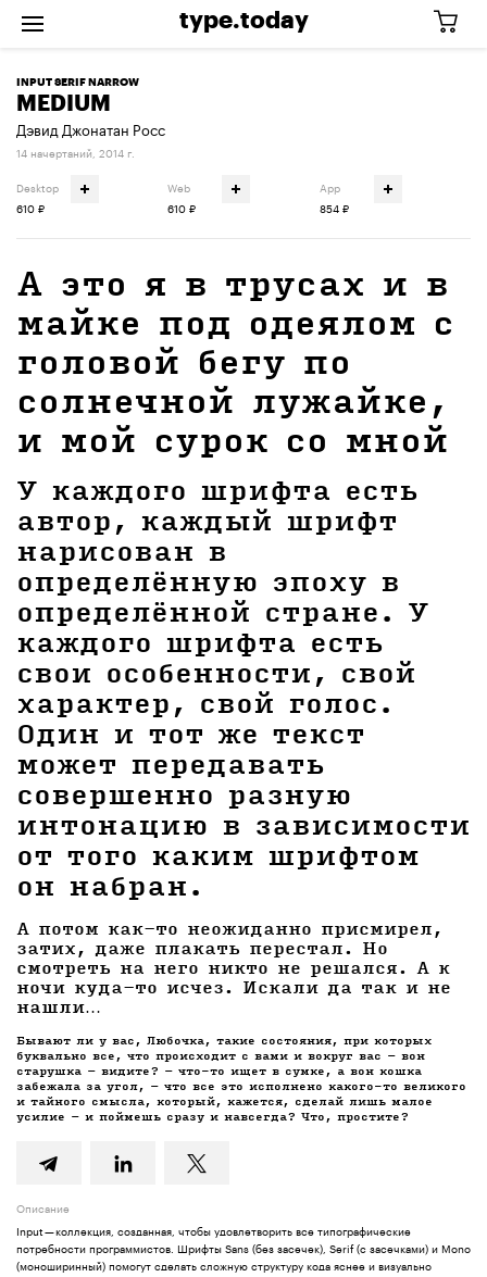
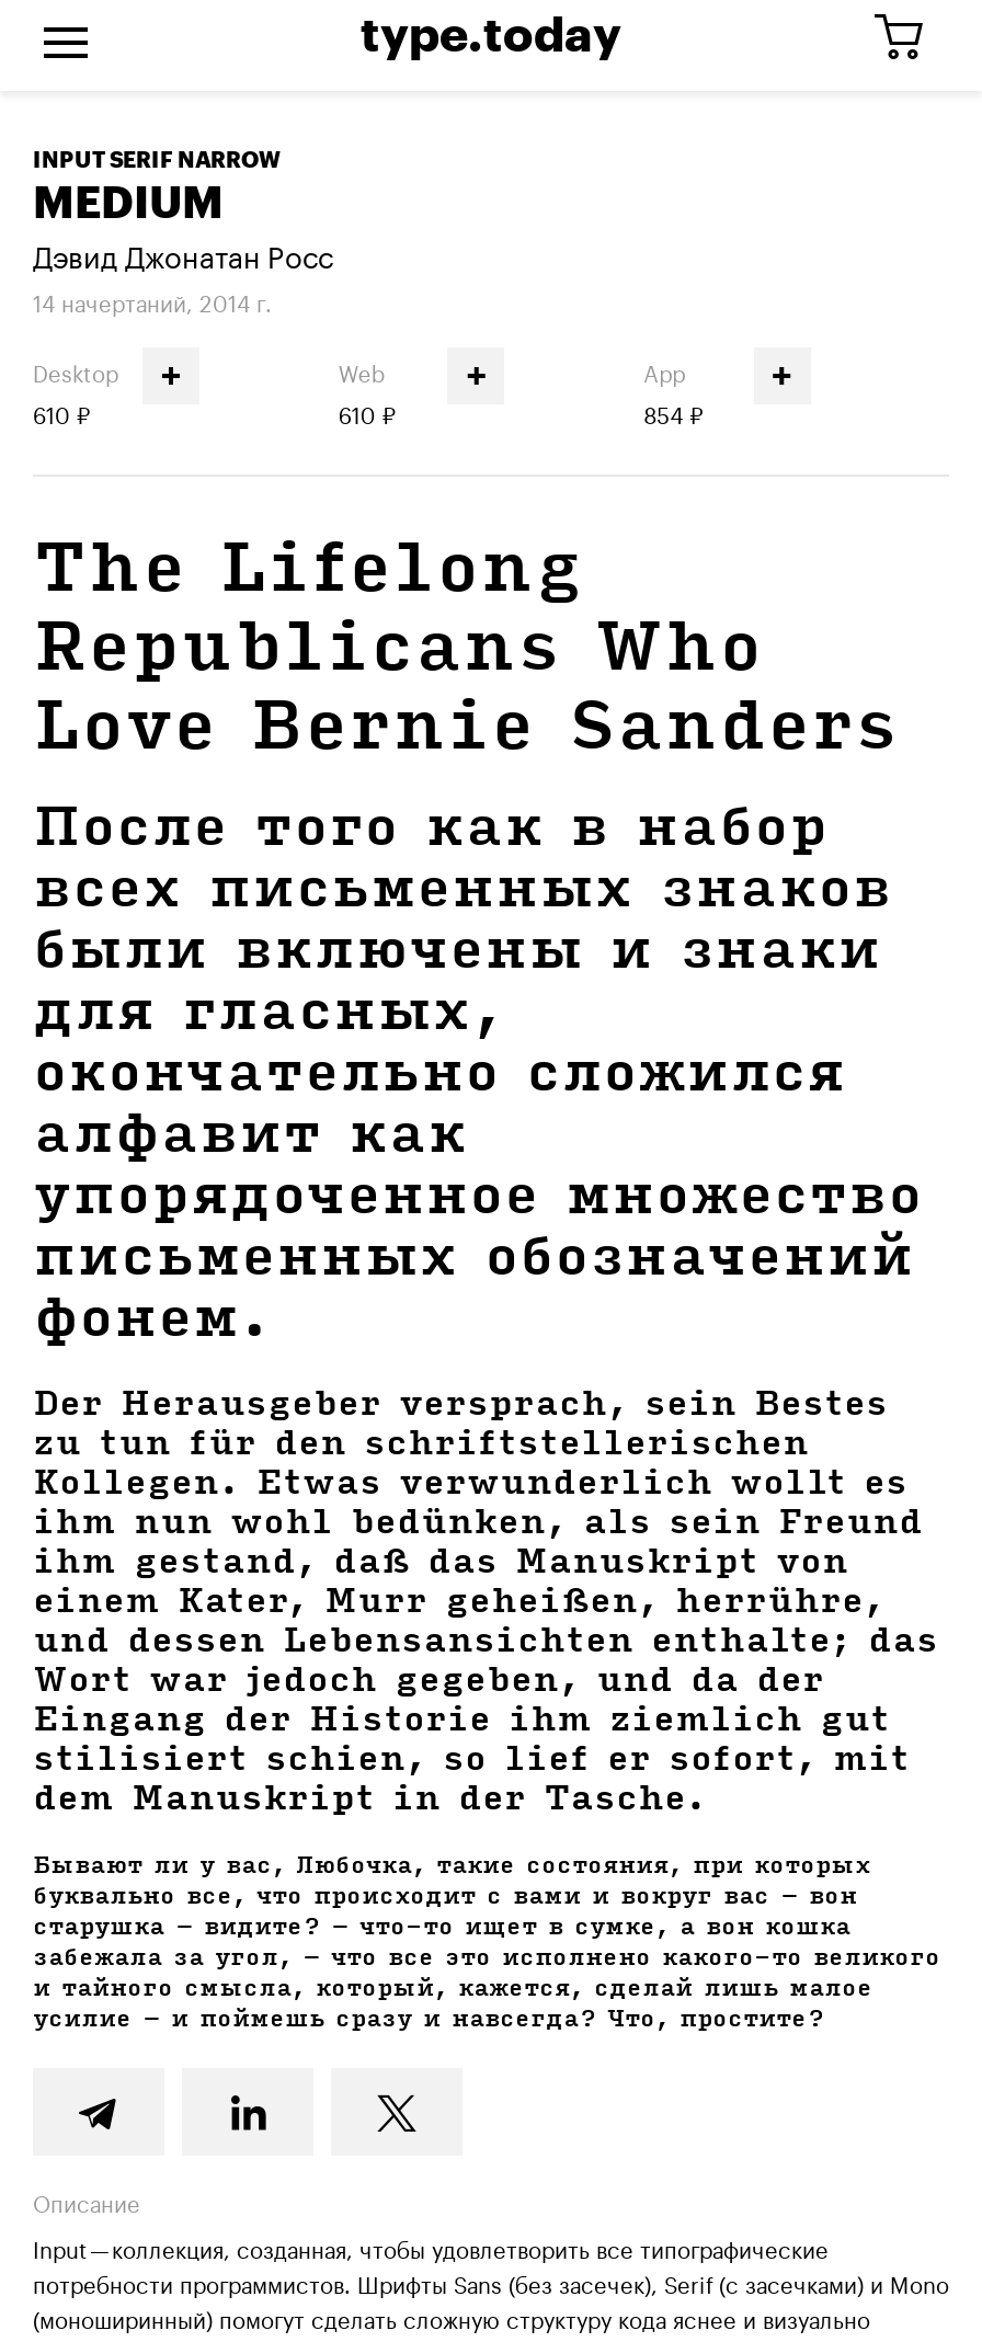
- А это я в трусах и в
- майке под одеялом с
- головой бегу по
- солнечной лужайке,
- и мой сурок со мной
- У каждого шрифта есть
- автор, каждый шрифт
- нарисован в
- определённую эпоху в
- определённой стране. У
- каждого шрифта есть
- свои особенности, свой
- характер, свой голос.
- Один и тот же текст
- может передавать
- совершенно разную
- интонацию в зависимости
- от того каким шрифтом
- он набран.
+ The Lifelong
+ Republicans Who
+ Love Bernie Sanders
+ После того как в набор
+ всех письменных знаков
+ были включены и знаки
+ для гласных,
+ окончательно сложился
+ алфавит как
+ упорядоченное множество
+ письменных обозначений
+ фонем.

- А потом как-то неожиданно присмирел,
- затих, даже плакать перестал. Но
- смотреть на него никто не решался. А к
- ночи куда-то исчез. Искали да так и не
- нашли…
+ Der Herausgeber versprach, sein Bestes
+ zu tun für den schriftstellerischen
+ Kollegen. Etwas verwunderlich wollt es
+ ihm nun wohl bedünken, als sein Freund
+ ihm gestand, daß das Manuskript von
+ einem Kater, Murr geheißen, herrühre,
+ und dessen Lebensansichten enthalte; das
+ Wort war jedoch gegeben, und da der
+ Eingang der Historie ihm ziemlich gut
+ stilisiert schien, so lief er sofort, mit
+ dem Manuskript in der Tasche.
